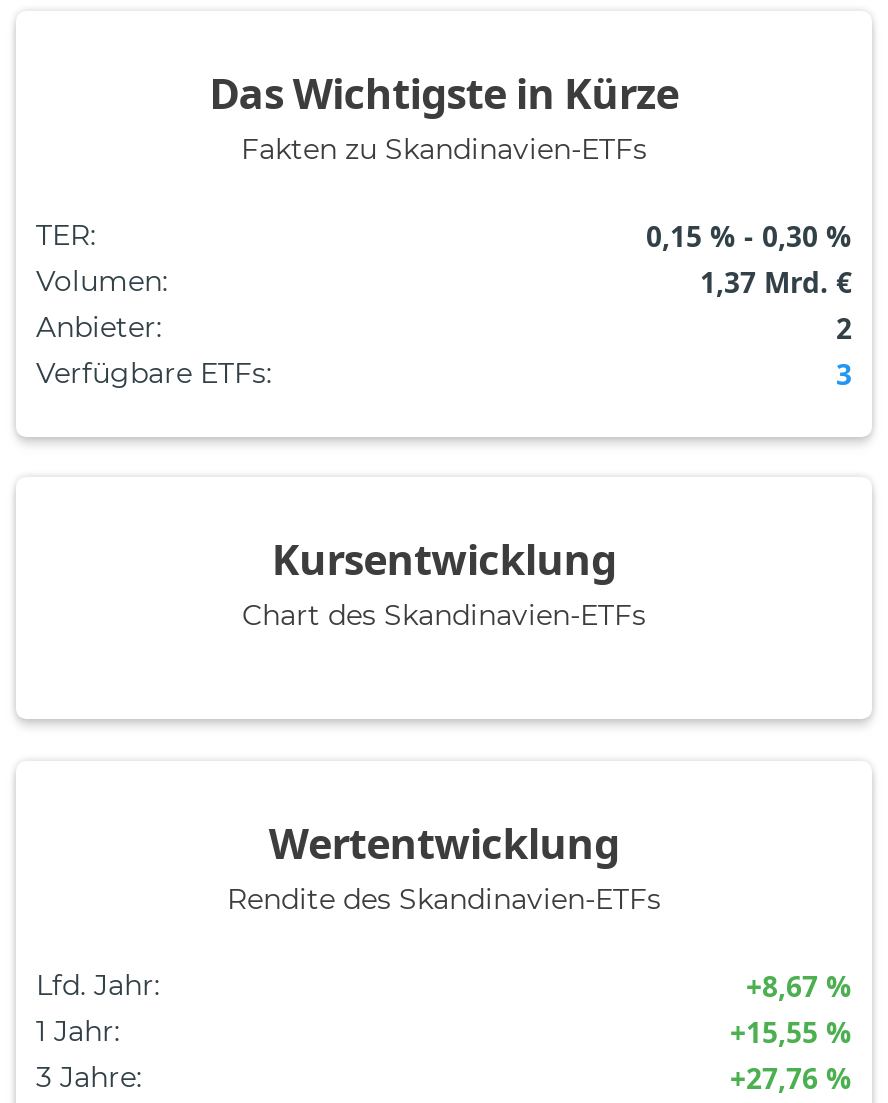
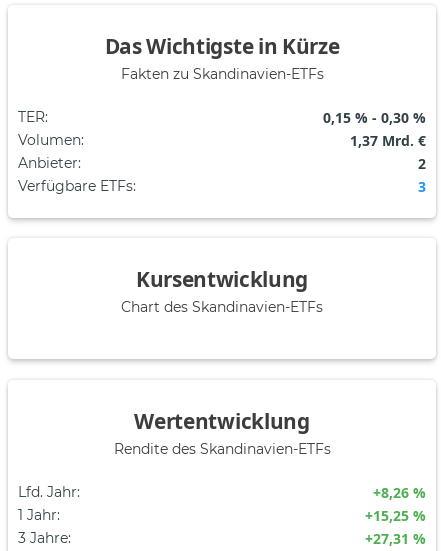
- +8,67 %
+ +8,26 %

- +15,55 %
+ +15,25 %

- +27,76 %
+ +27,31 %
